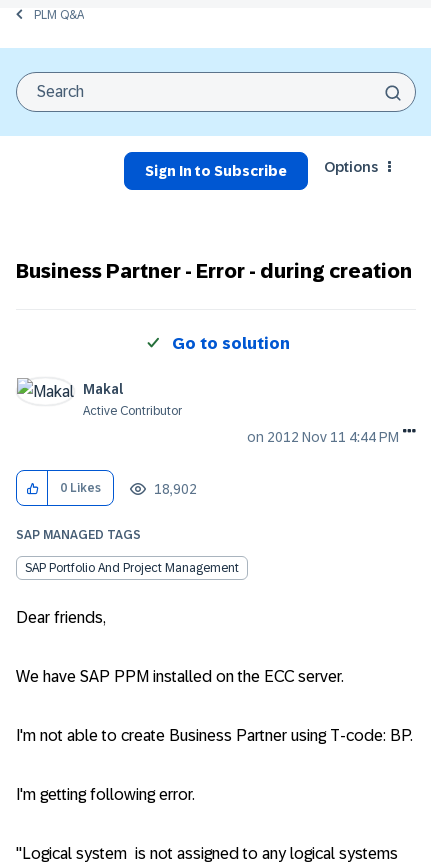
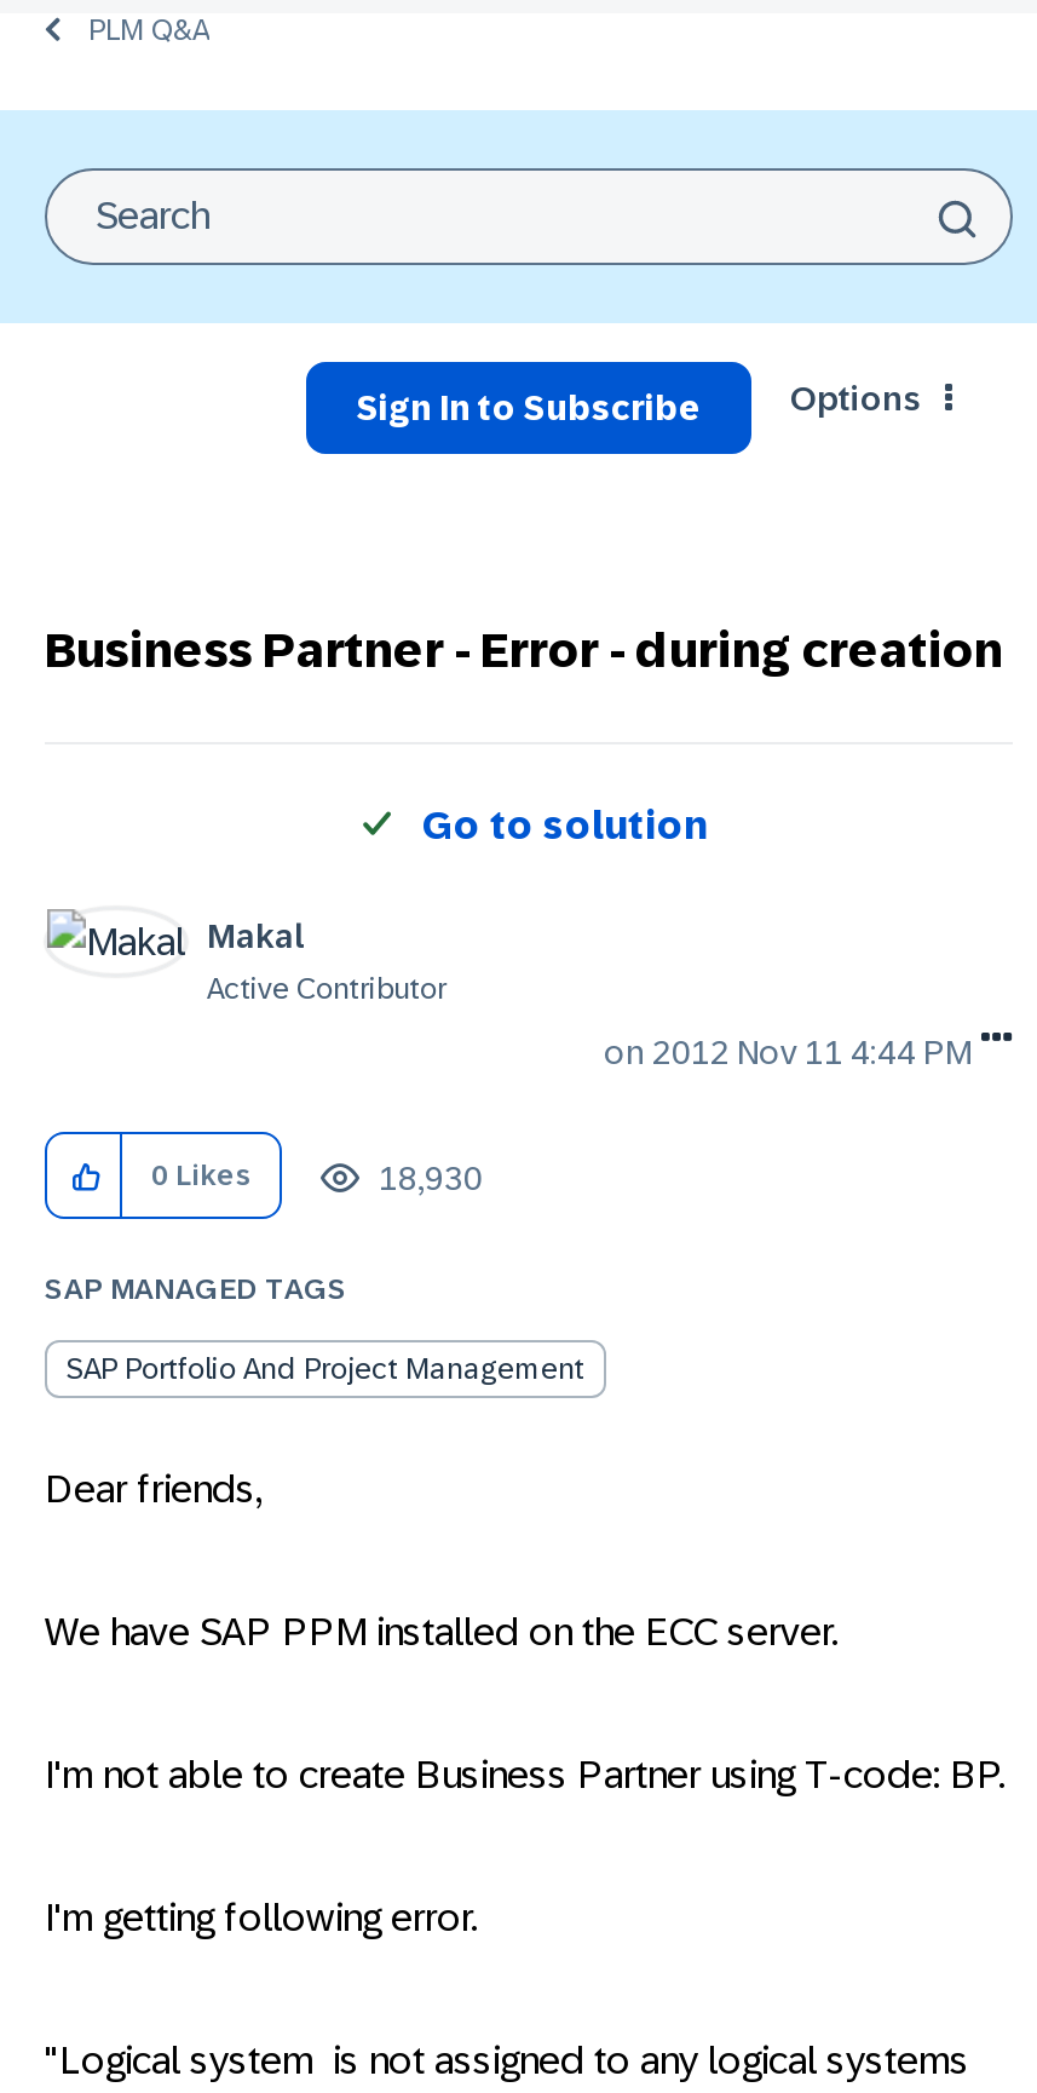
- 18,902
+ 18,930
